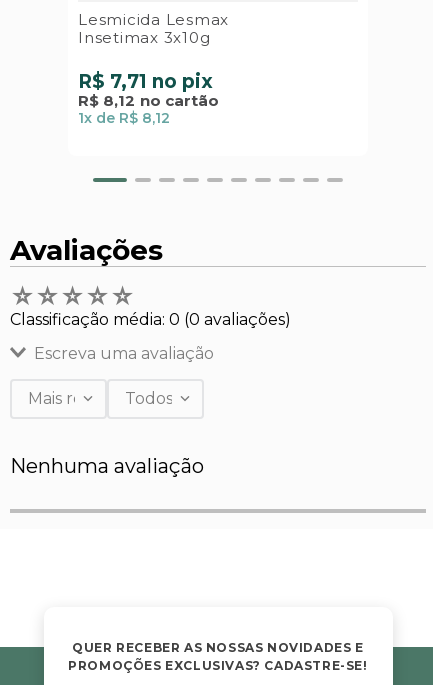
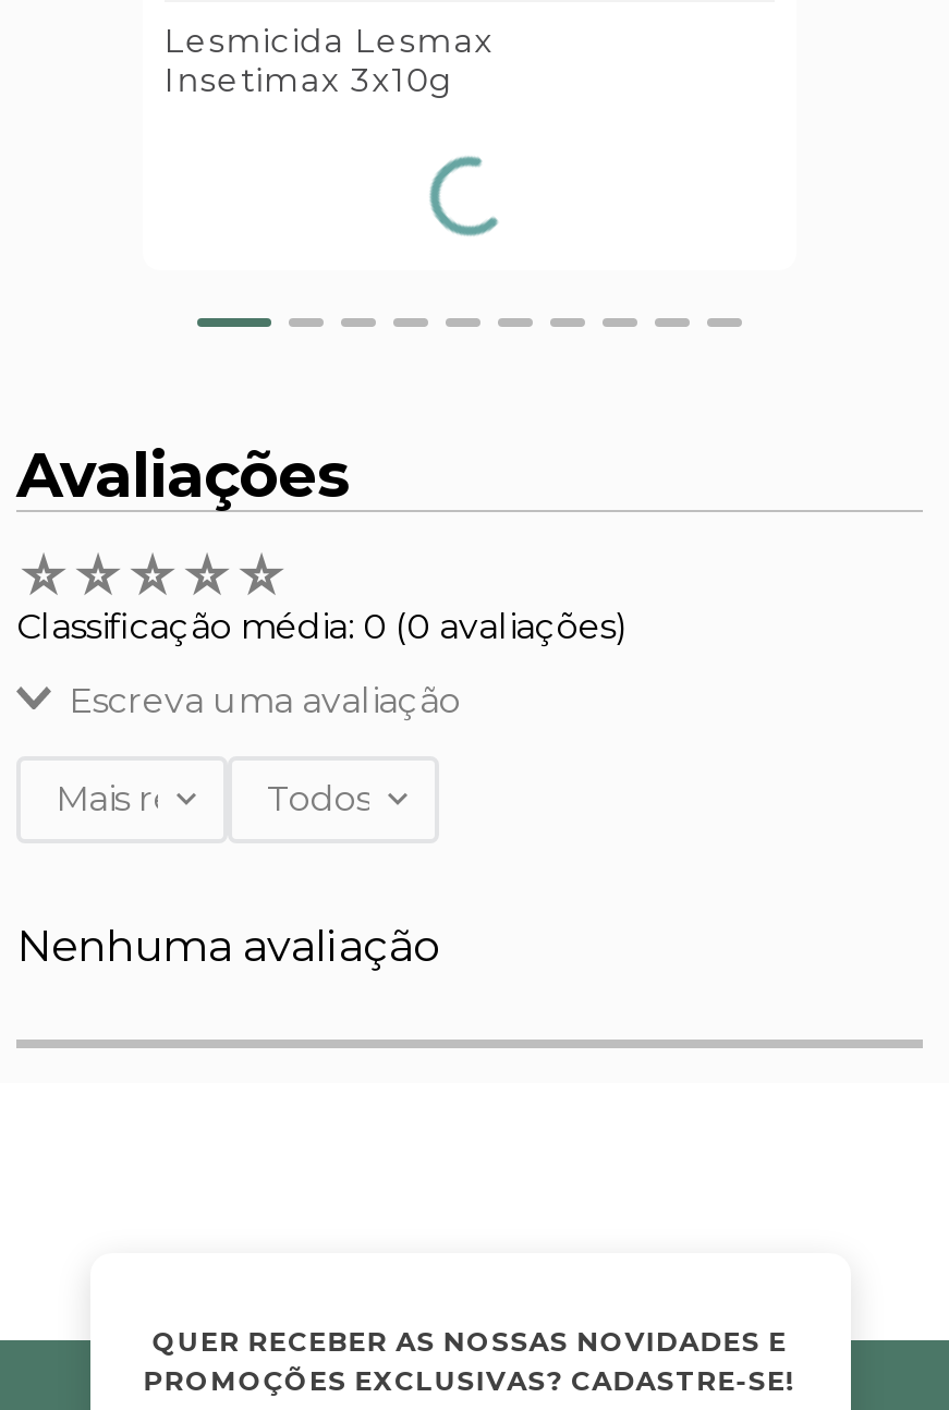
- R$ 7,71 no pix
- R$ 8,12 no cartão
- 1x de R$ 8,12
